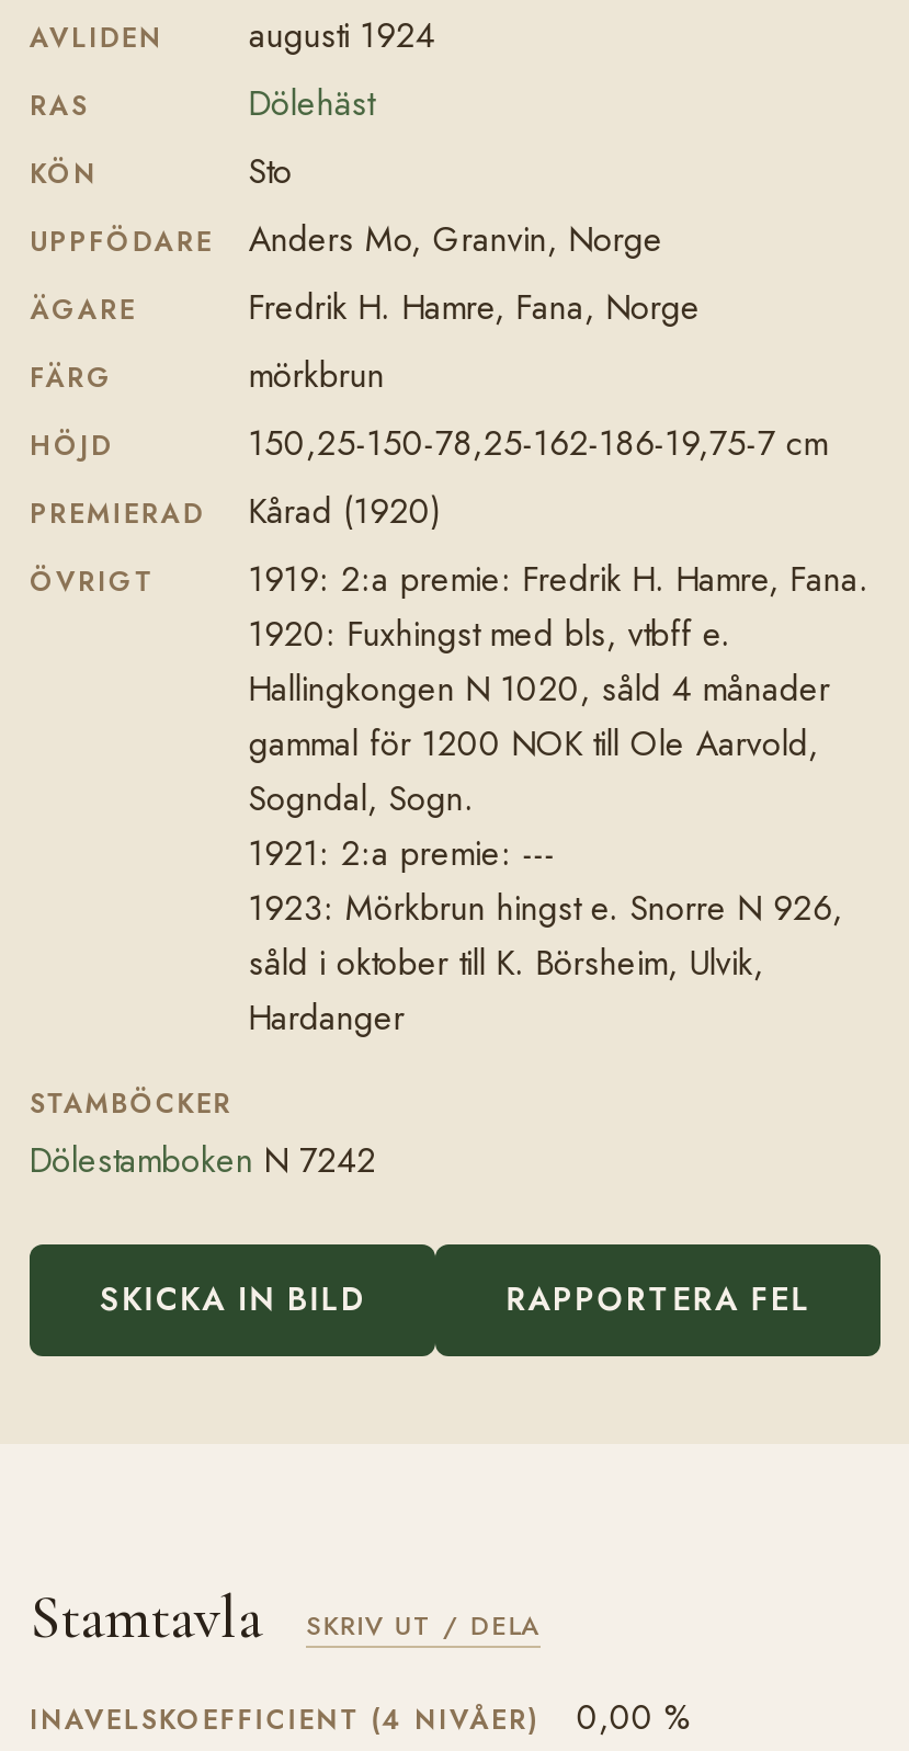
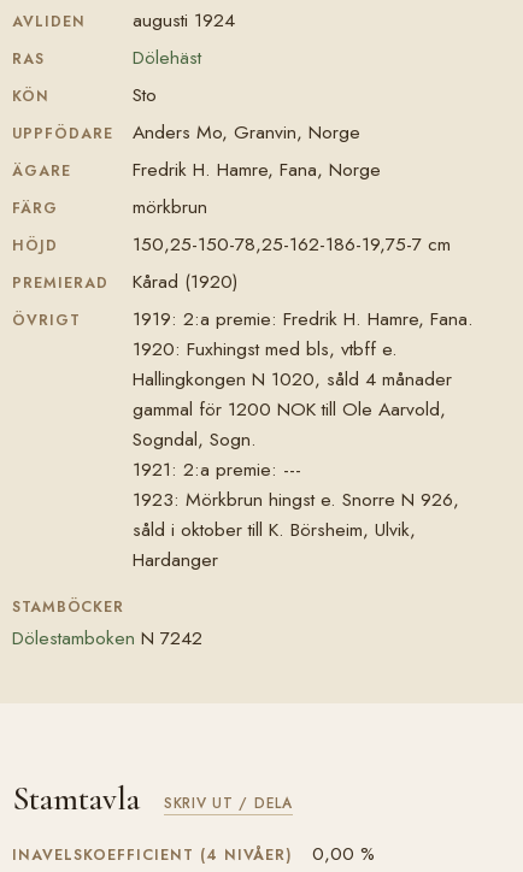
- SKICKA IN BILD
- RAPPORTERA FEL
